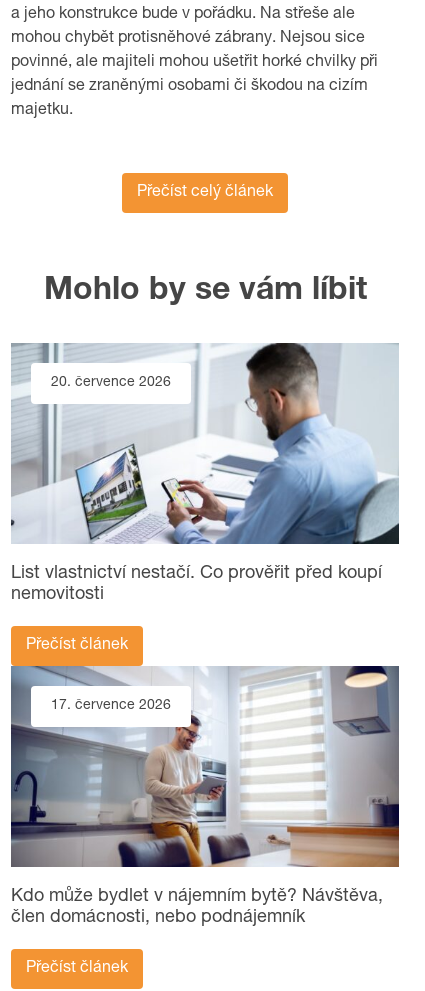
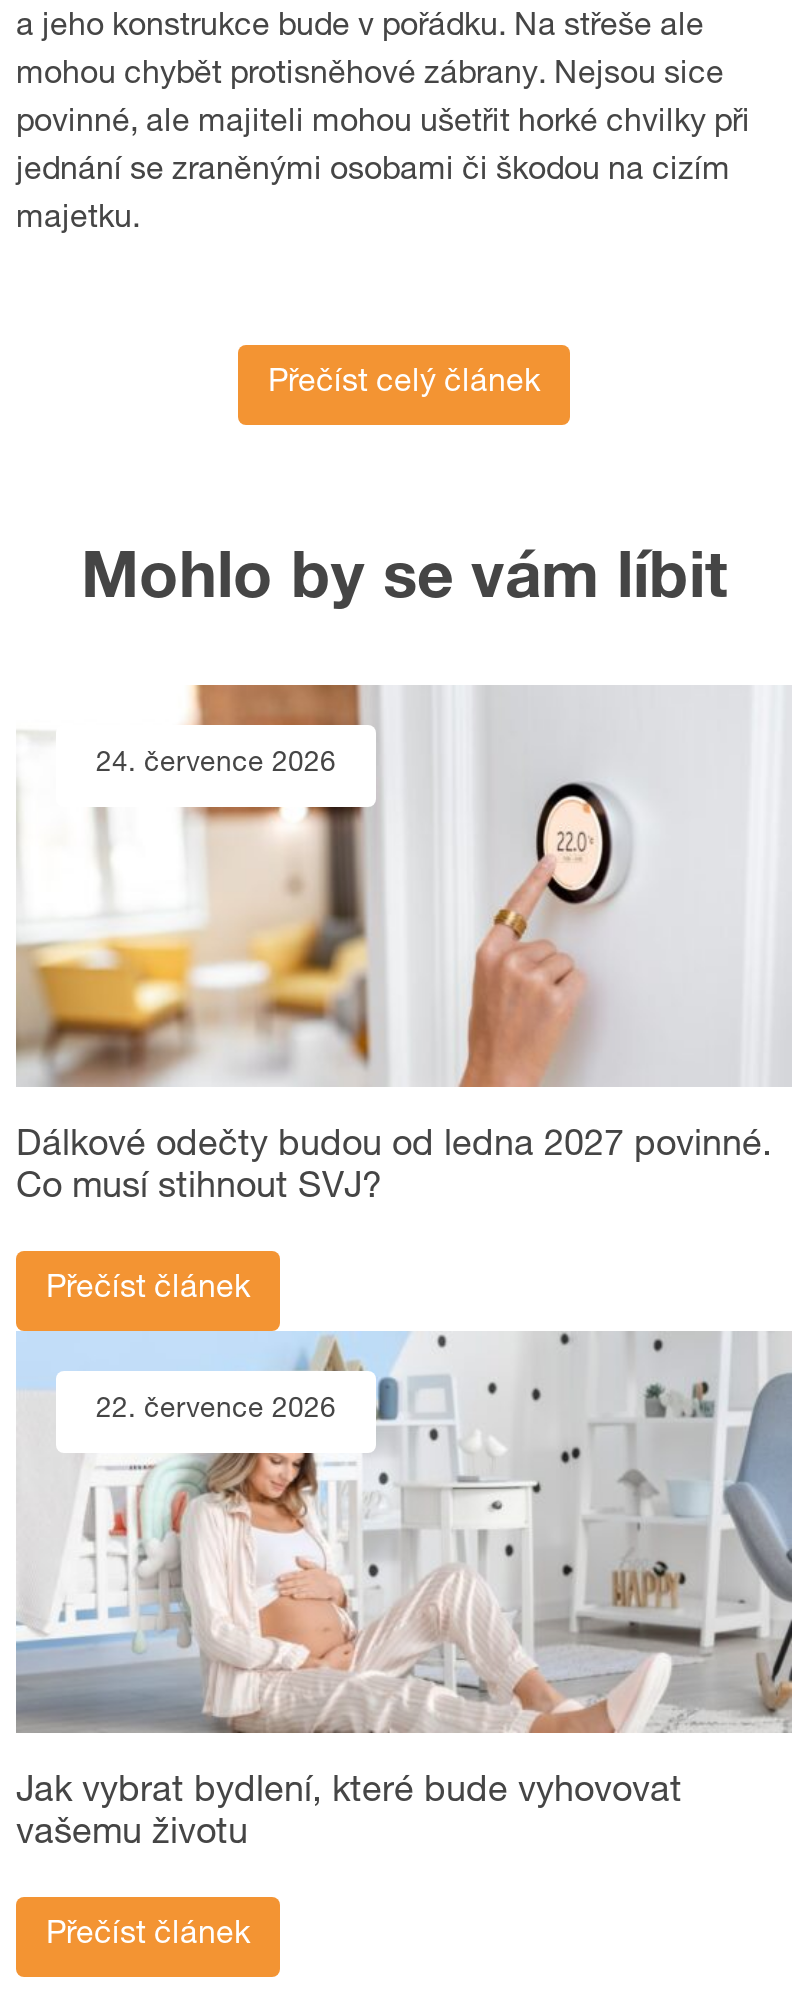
- [image]
- 20. července 2026
+ [image]
+ 24. července 2026

- List vlastnictví nestačí. Co prověřit před koupí
- nemovitosti
+ Dálkové odečty budou od ledna 2027 povinné.
+ Co musí stihnout SVJ?

- [image]
- 17. července 2026
+ [image]
+ 22. července 2026

- Kdo může bydlet v nájemním bytě? Návštěva,
- člen domácnosti, nebo podnájemník
+ Jak vybrat bydlení, které bude vyhovovat
+ vašemu životu
